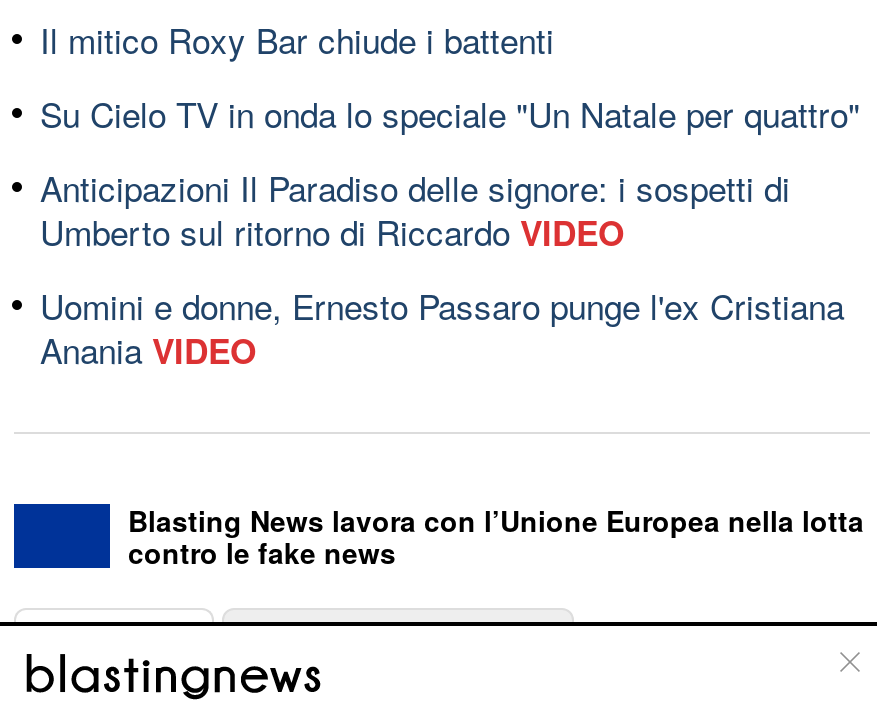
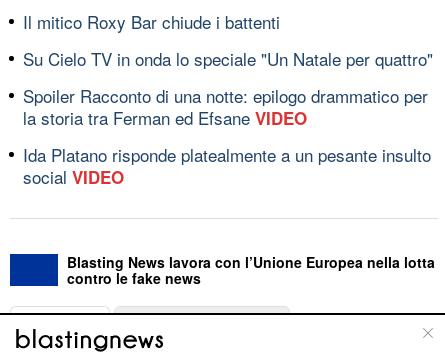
- Anticipazioni Il Paradiso delle signore: i sospetti di
- Umberto sul ritorno di RiccardoVIDEO
+ Spoiler Racconto di una notte: epilogo drammatico per
+ la storia tra Ferman ed EfsaneVIDEO

- Uomini e donne, Ernesto Passaro punge l'ex Cristiana
- Anania VIDEO
+ Ida Platano risponde platealmente a un pesante insulto
+ social VIDEO
